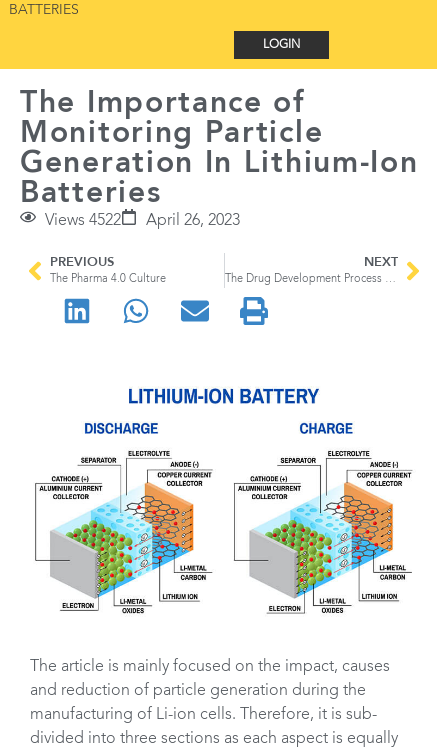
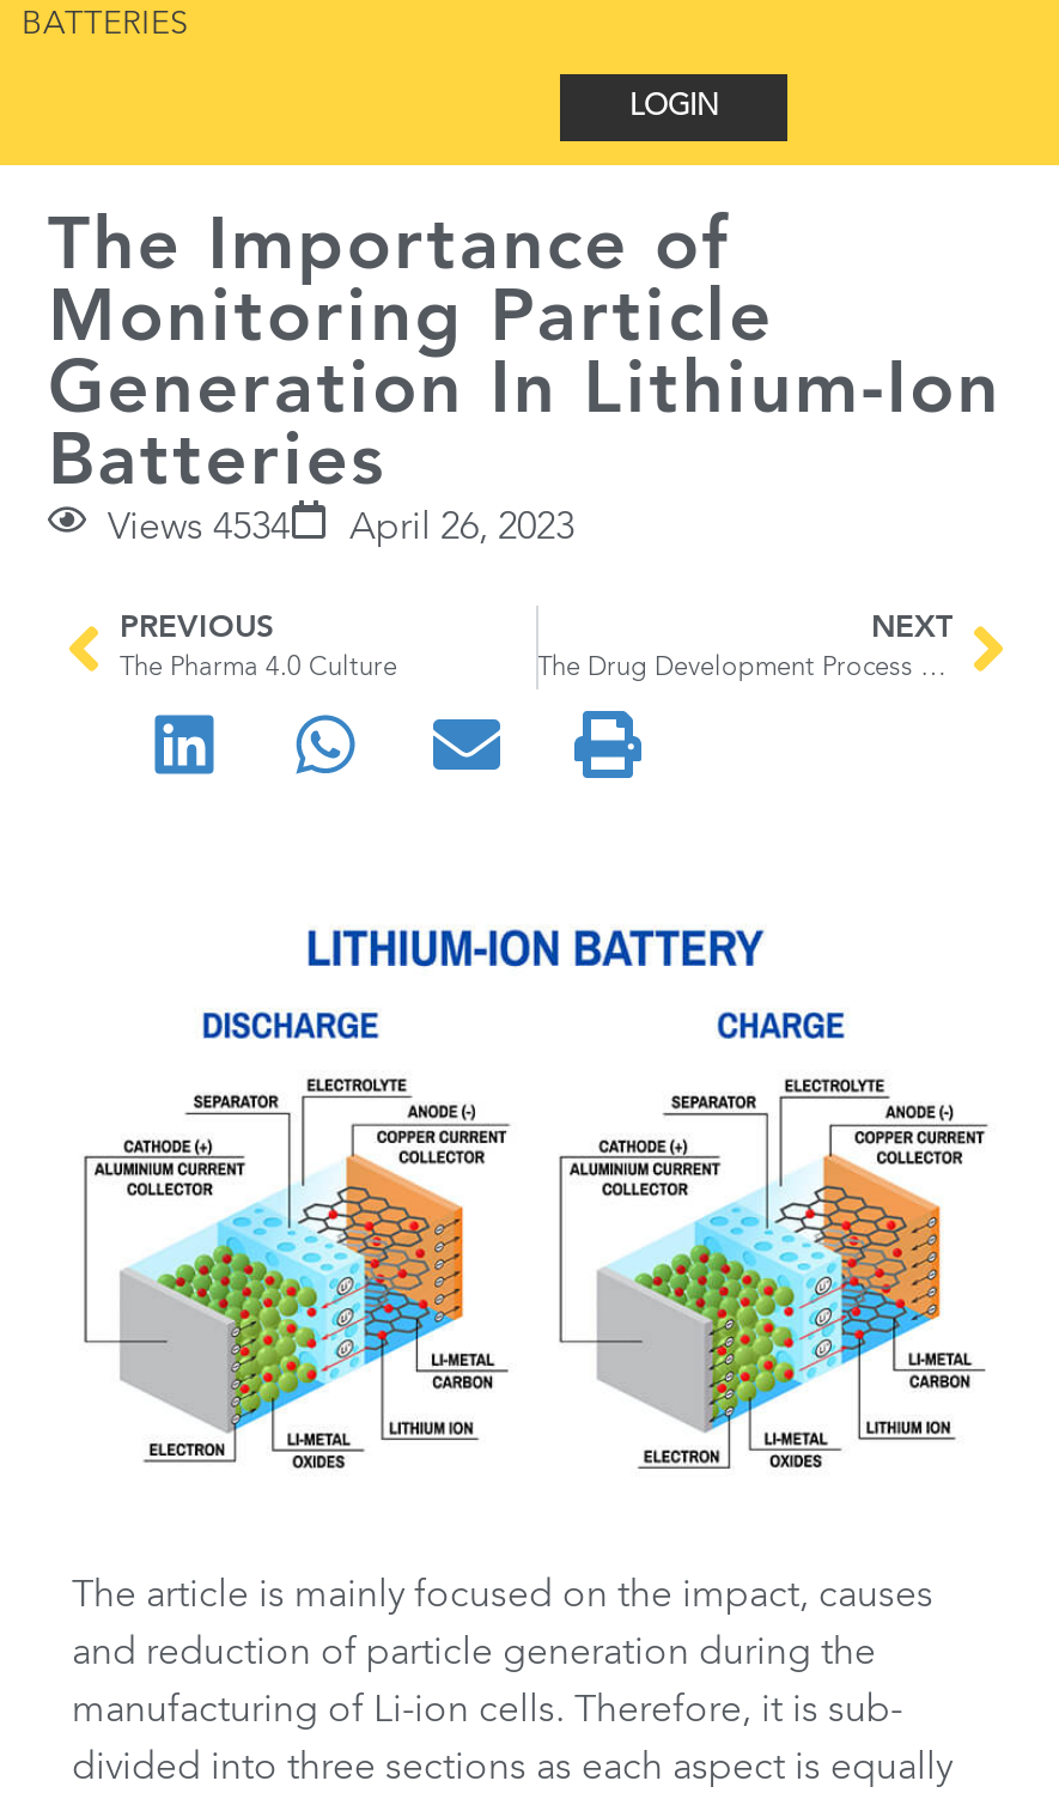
- Views 4522 April 26, 2023
+ Views 4534 April 26, 2023
